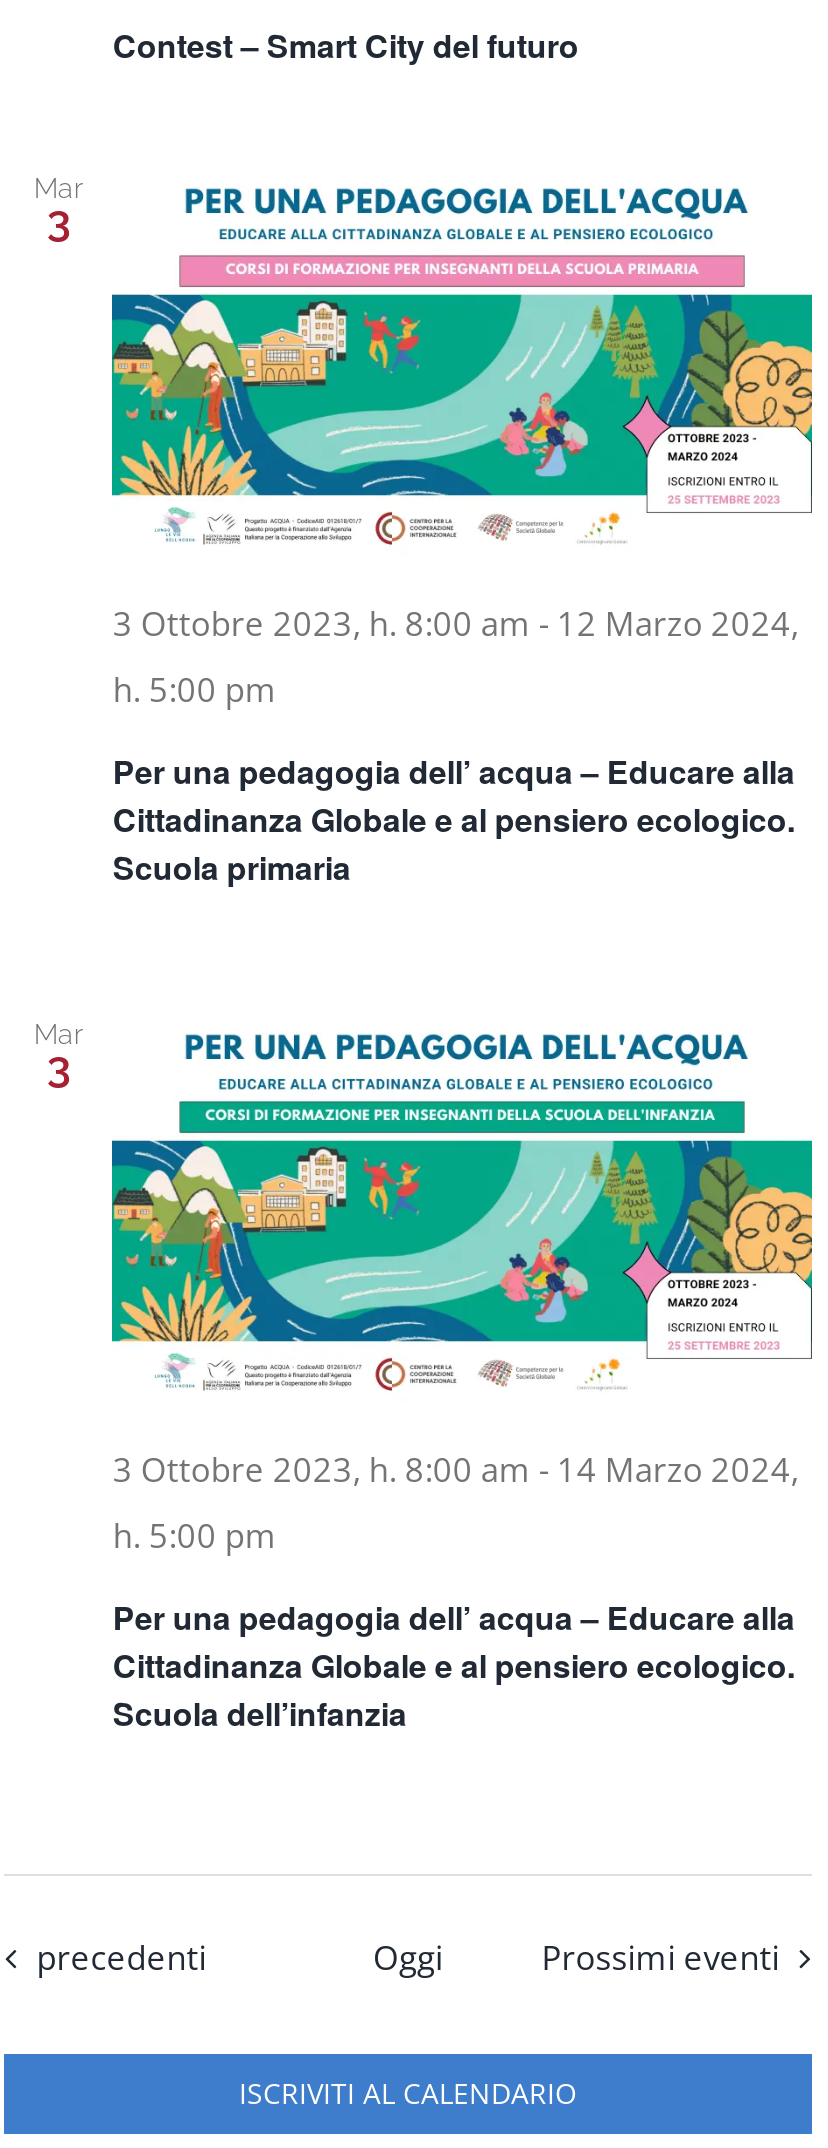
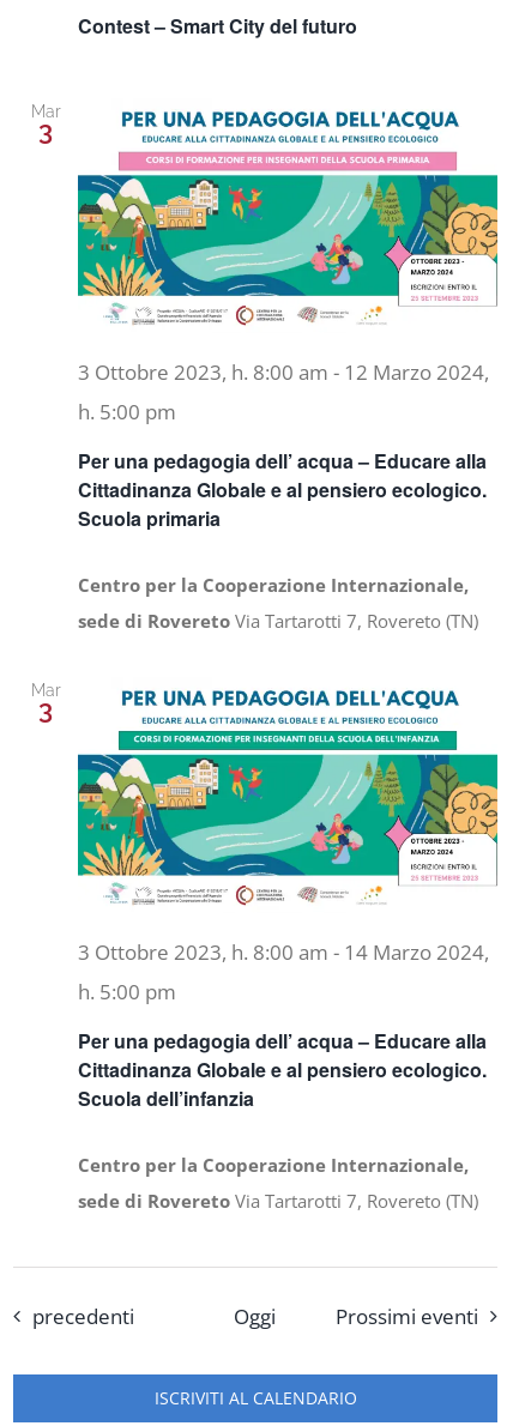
+ Centro per la Cooperazione Internazionale,
+ sede di Rovereto Via Tartarotti 7, Rovereto (TN)

+ Centro per la Cooperazione Internazionale,
+ sede di Rovereto Via Tartarotti 7, Rovereto (TN)
